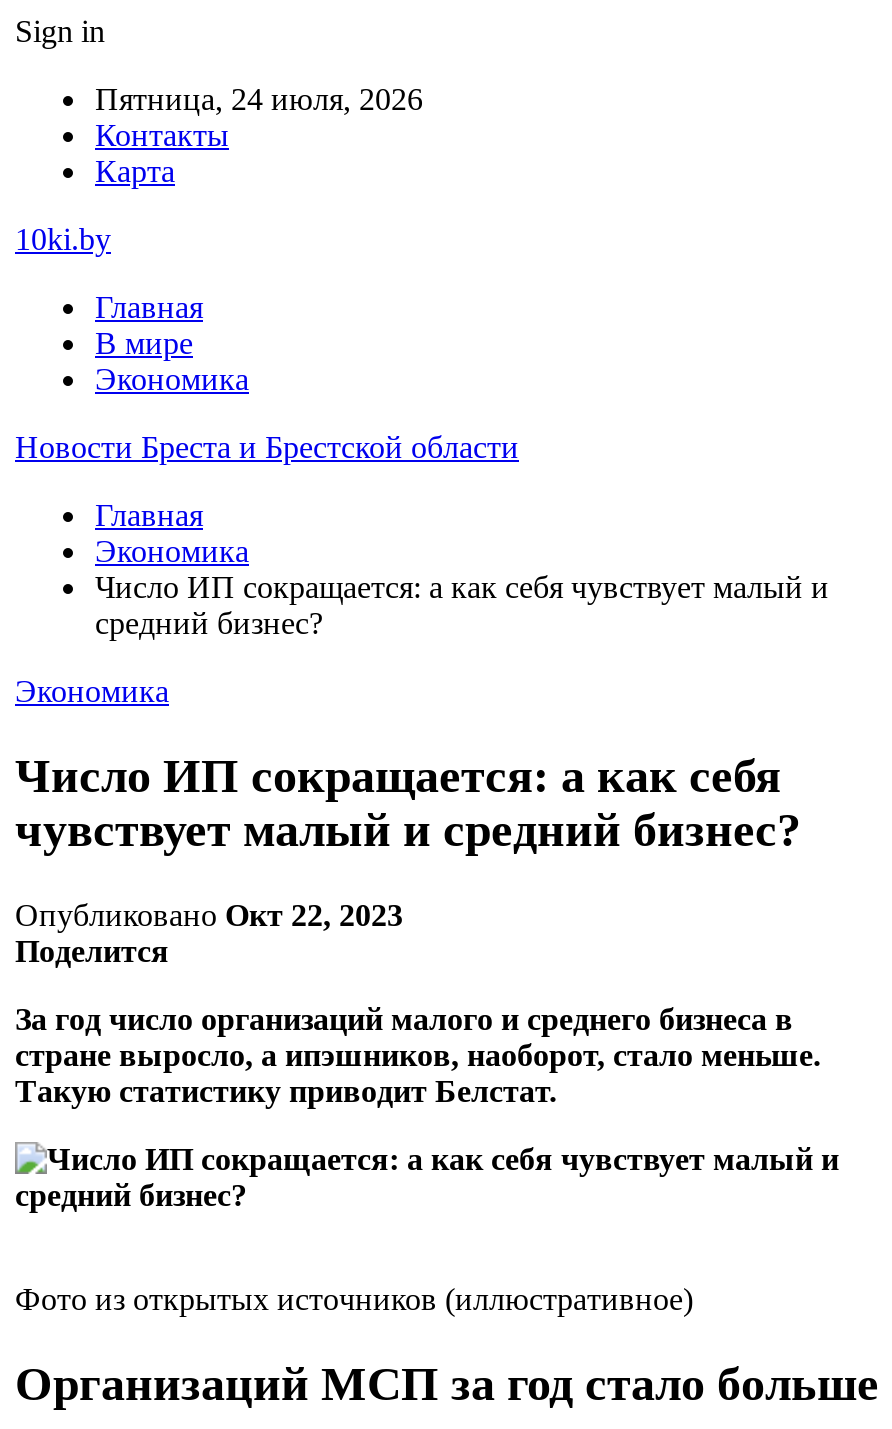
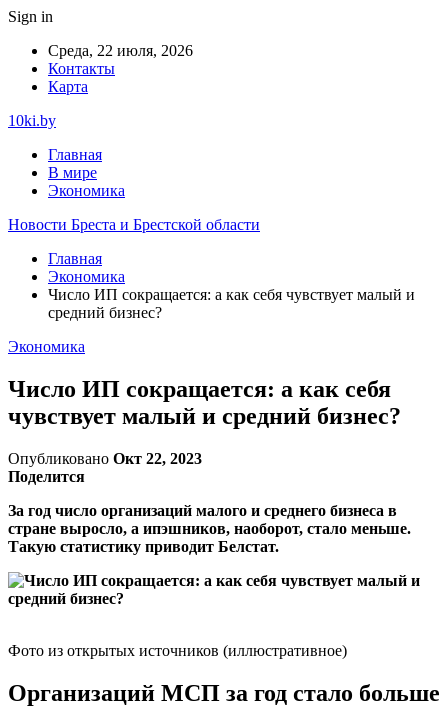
- Пятница, 24 июля, 2026
+ Среда, 22 июля, 2026
